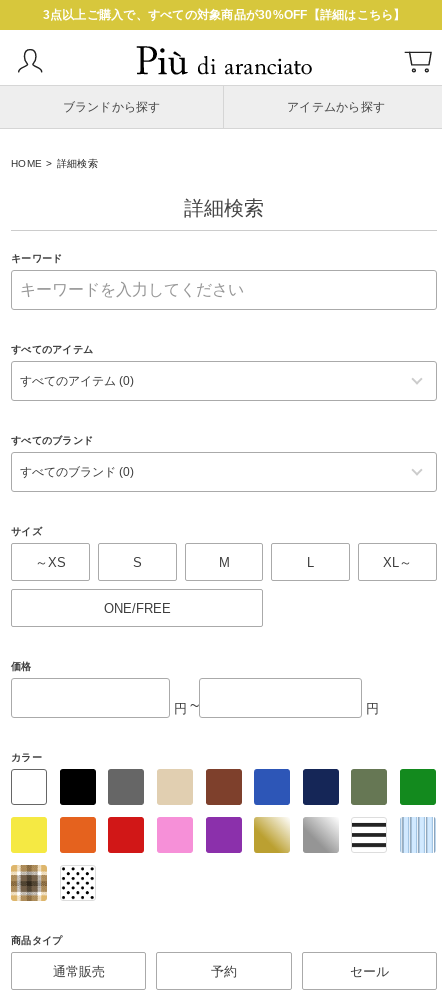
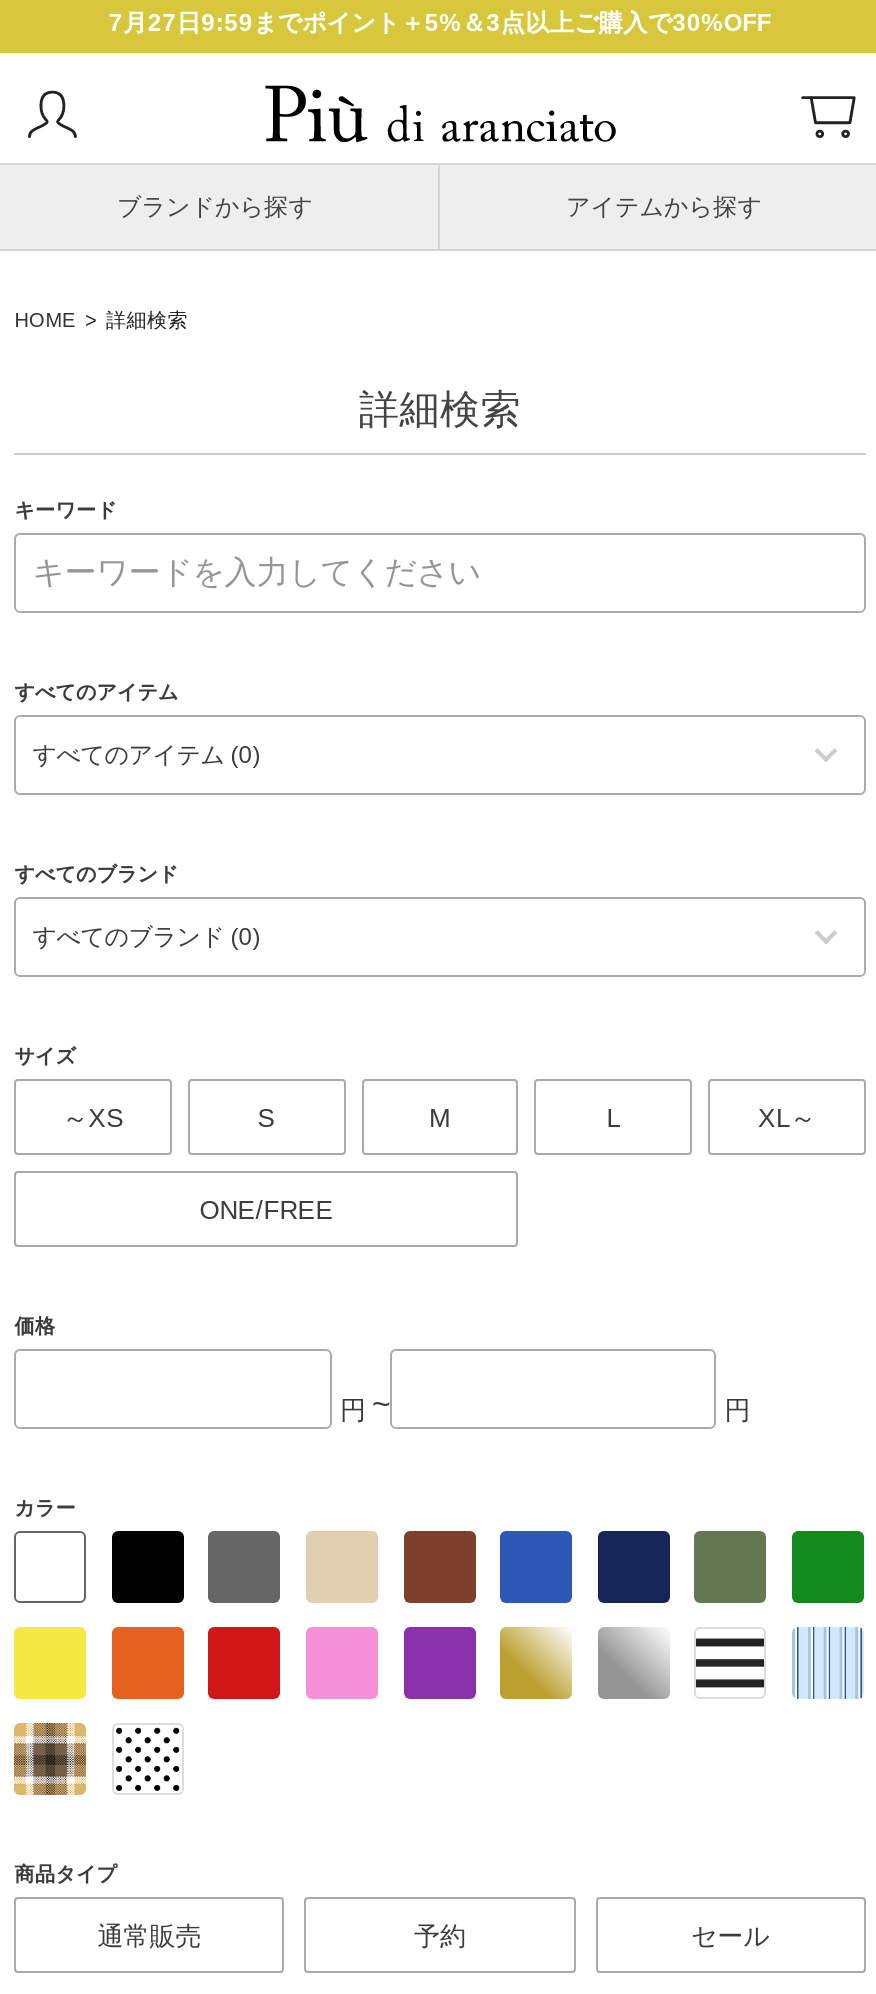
- 3点以上ご購入で、すべての対象商品が30%OFF【詳細はこちら】
+ 7月27日9:59までポイント＋5%＆3点以上ご購入で30%OFF
